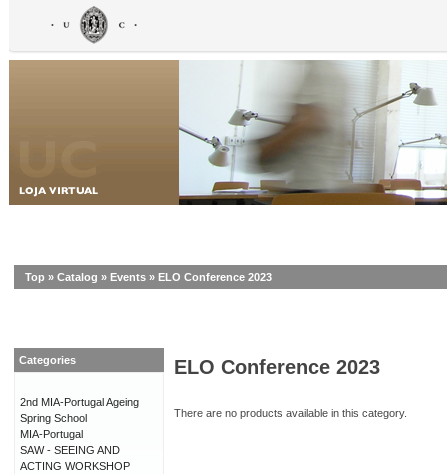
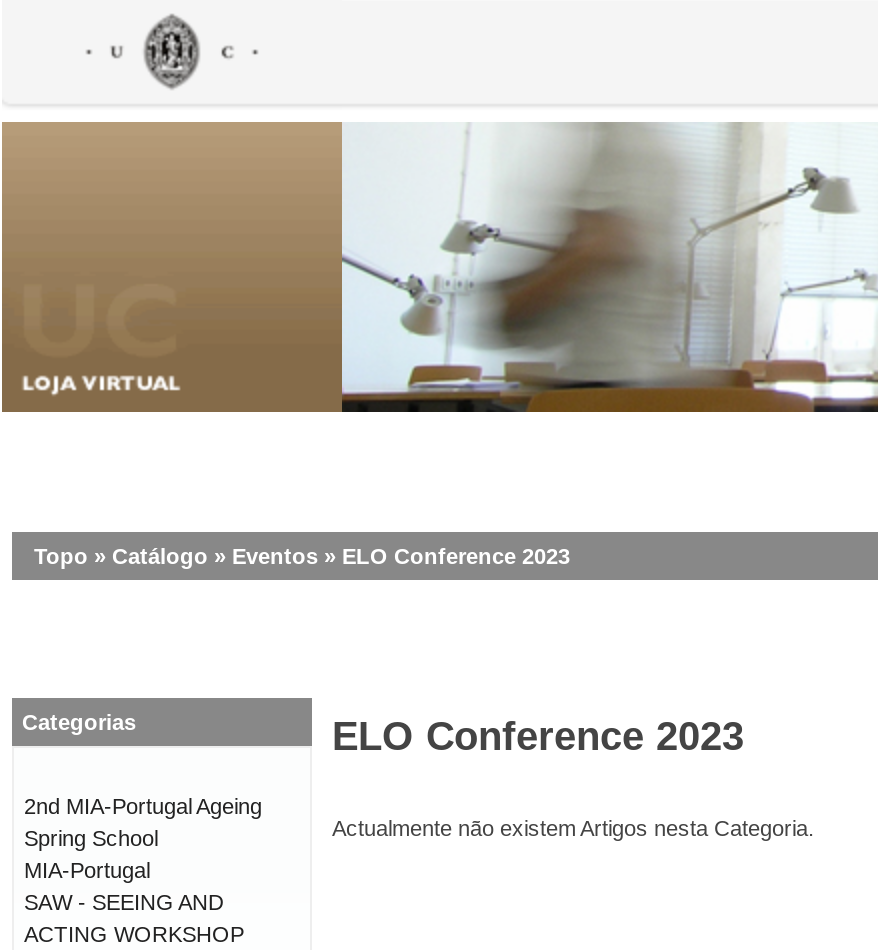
- Top» Catalog» Events» ELO Conference 2023
+ Topo» Catálogo» Eventos» ELO Conference 2023

- Categories
+ Categorias

- There are no products available in this category.
+ Actualmente não existem Artigos nesta Categoria.
